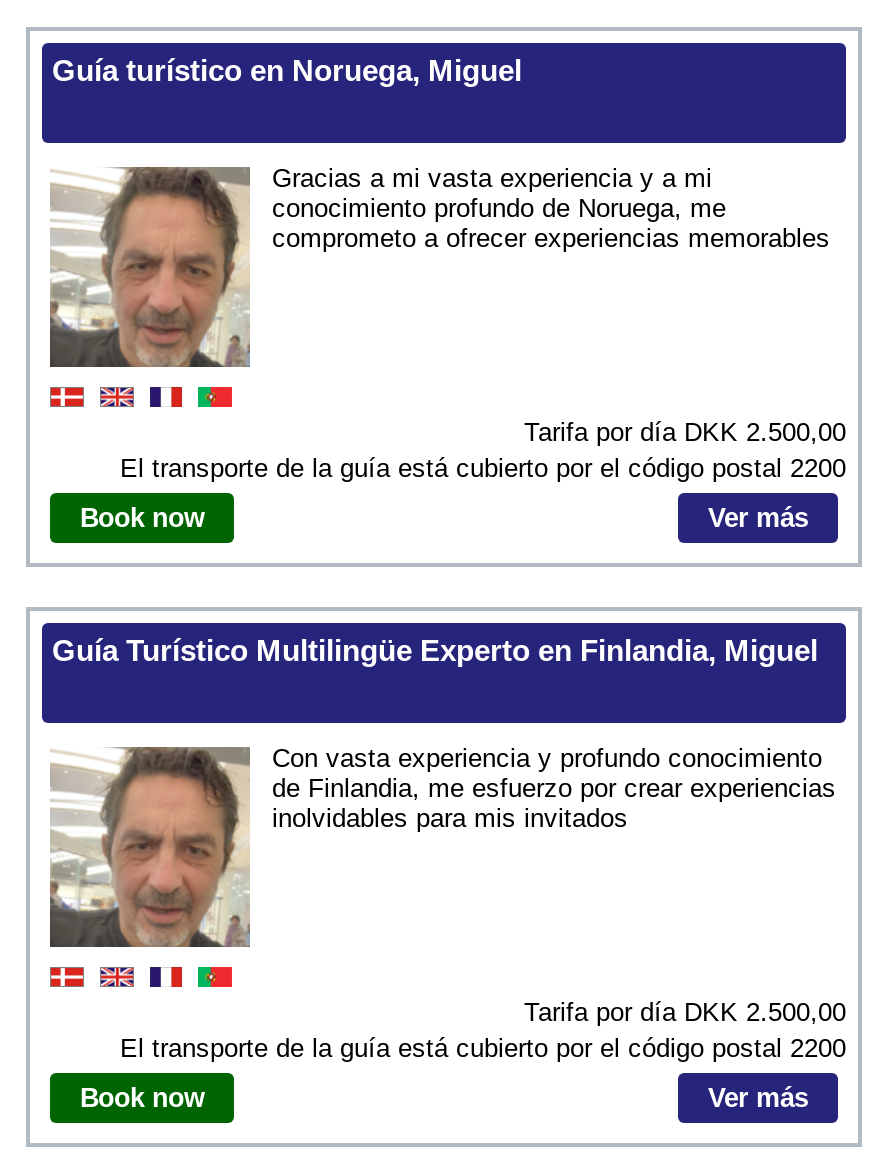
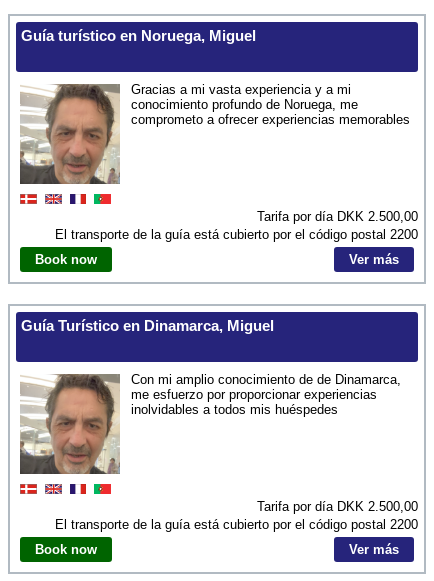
- Guía Turístico Multilingüe Experto en Finlandia, Miguel
+ Guía Turístico en Dinamarca, Miguel

- Con vasta experiencia y profundo conocimiento
- de Finlandia, me esfuerzo por crear experiencias
- inolvidables para mis invitados
+ Con mi amplio conocimiento de de Dinamarca,
+ me esfuerzo por proporcionar experiencias
+ inolvidables a todos mis huéspedes
